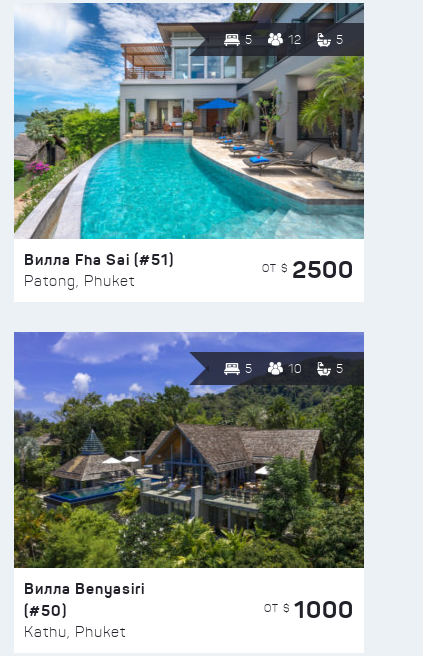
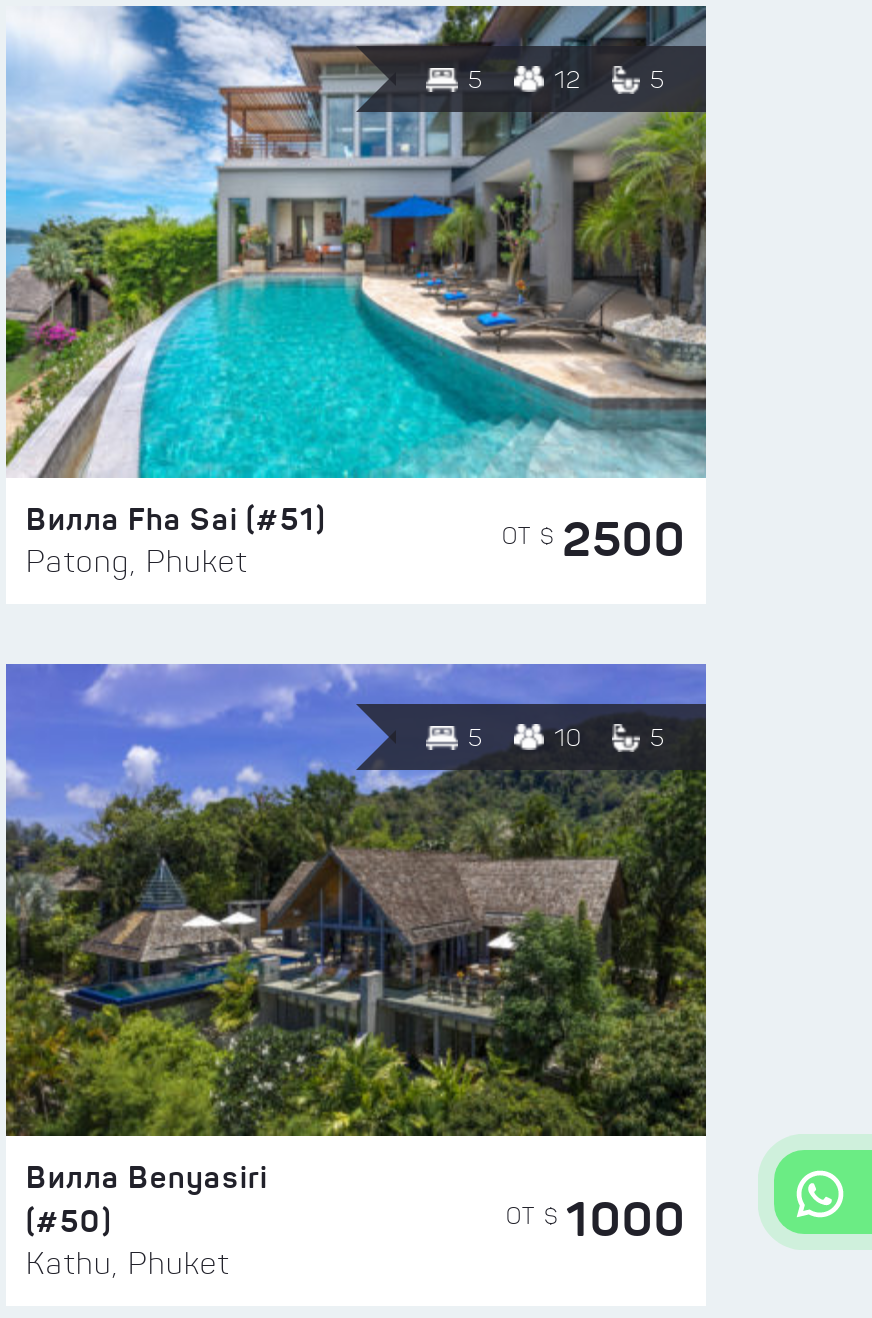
+ [image]
